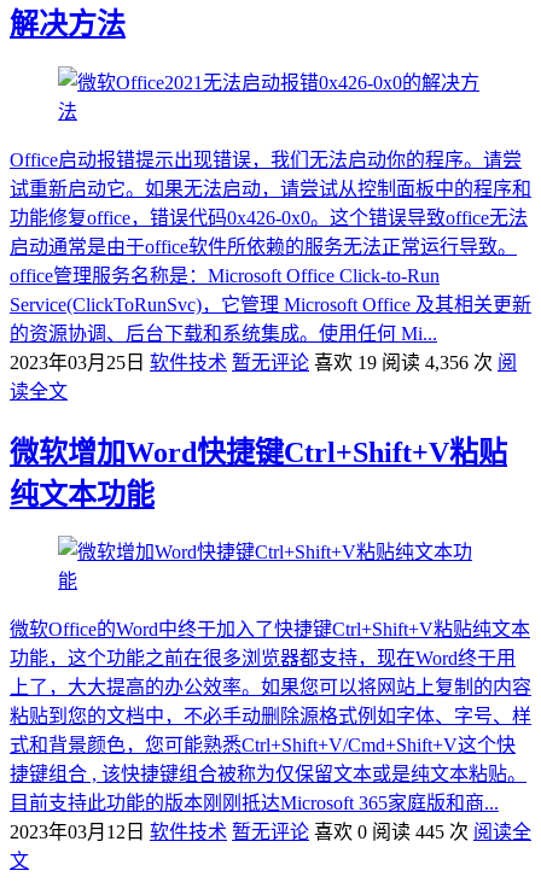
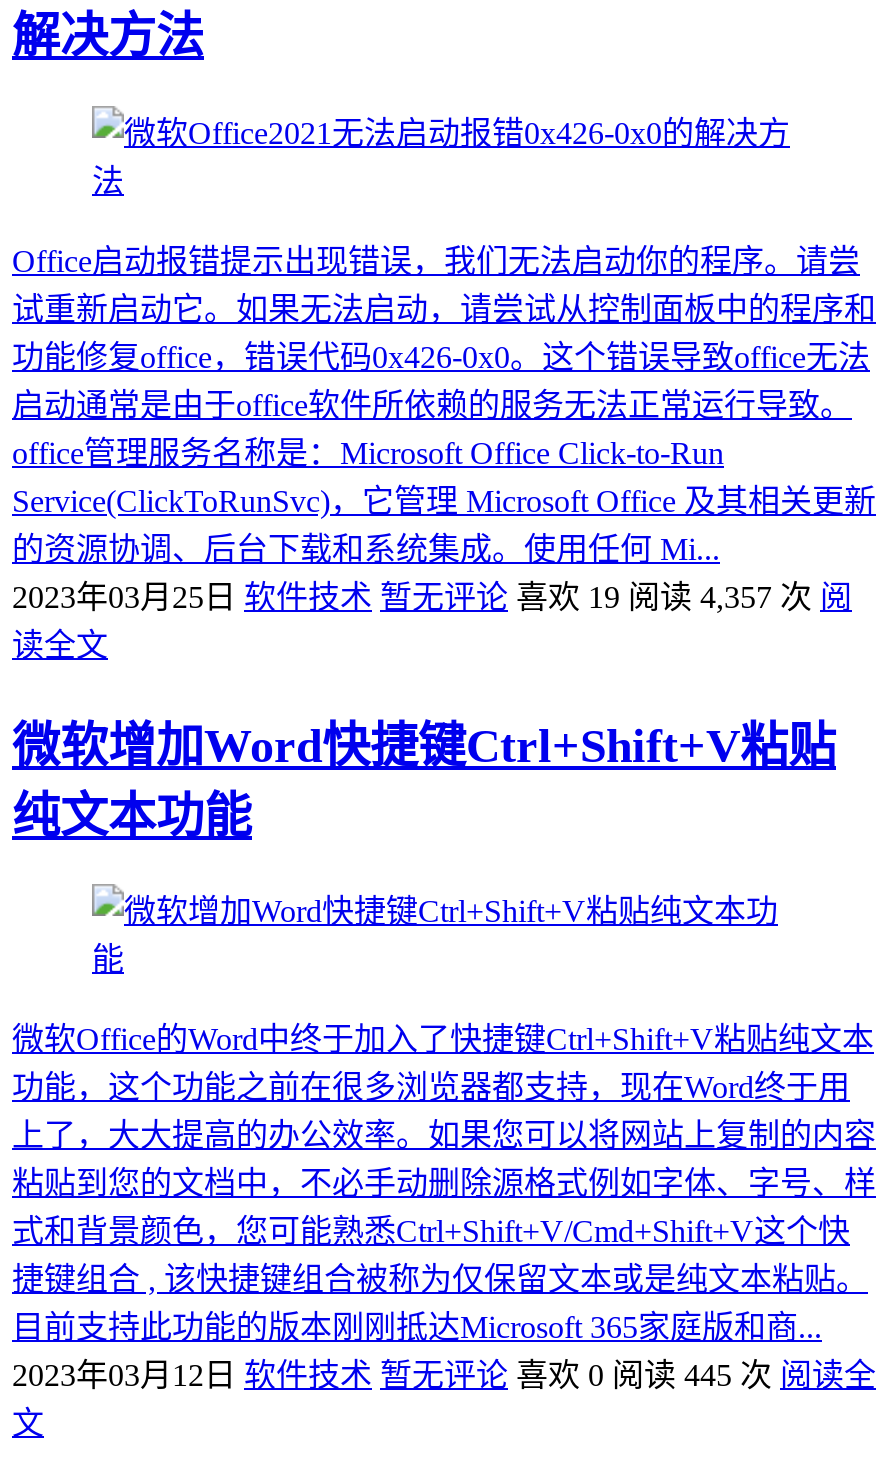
- 2023年03月25日 软件技术 暂无评论 喜欢 19阅读 4,356 次 阅
+ 2023年03月25日 软件技术 暂无评论 喜欢 19阅读 4,357 次 阅
